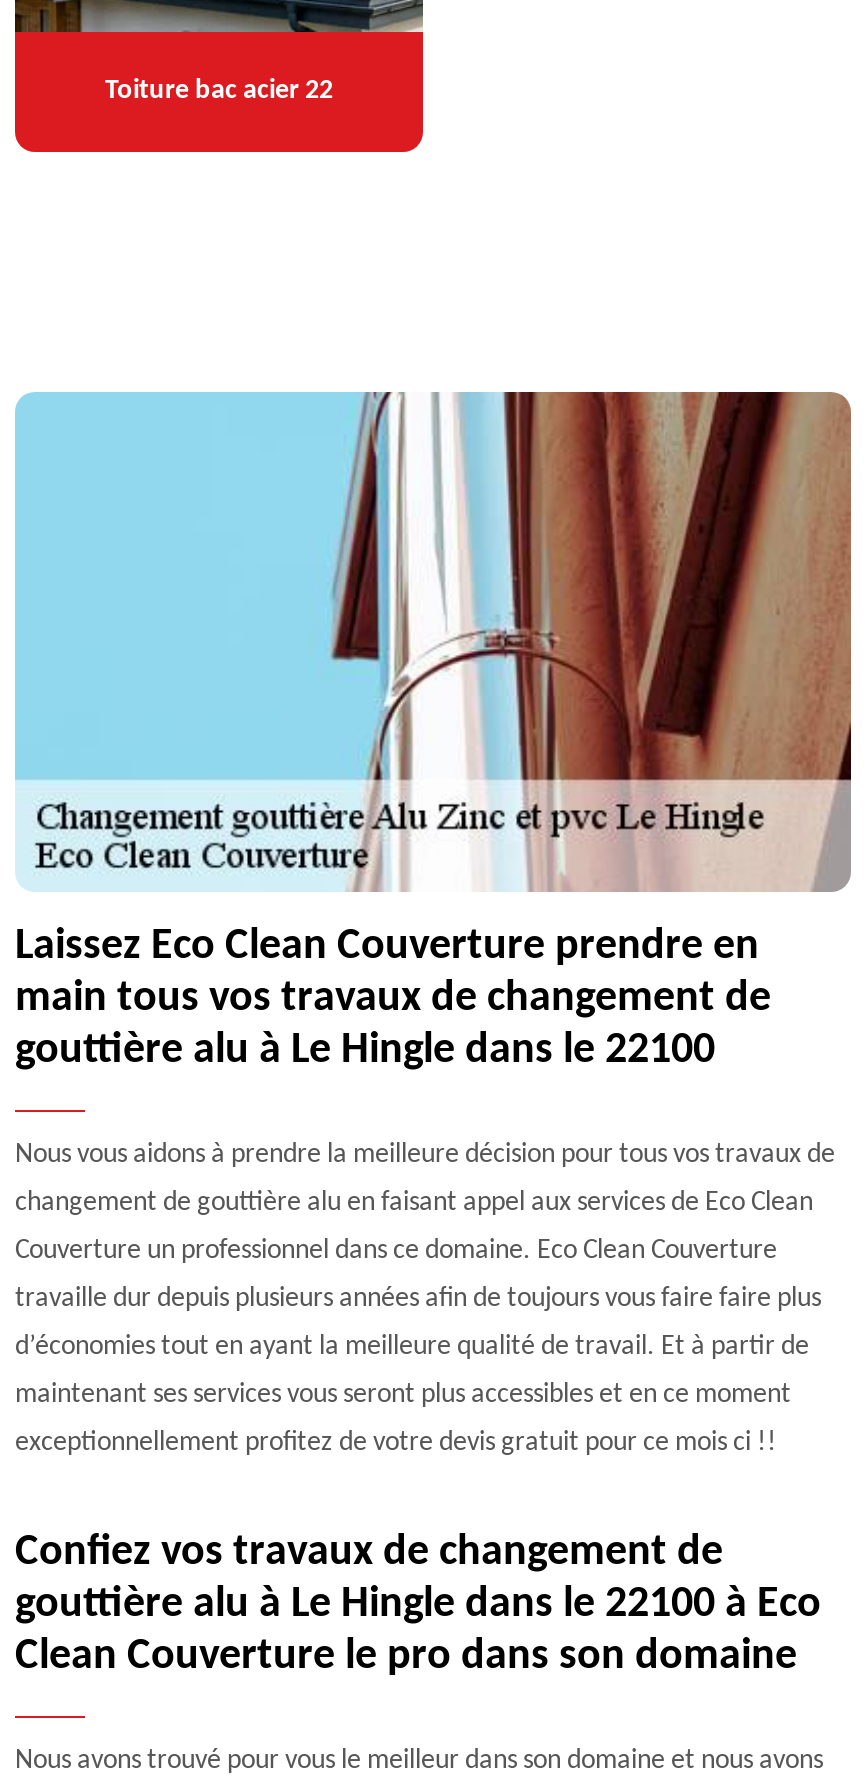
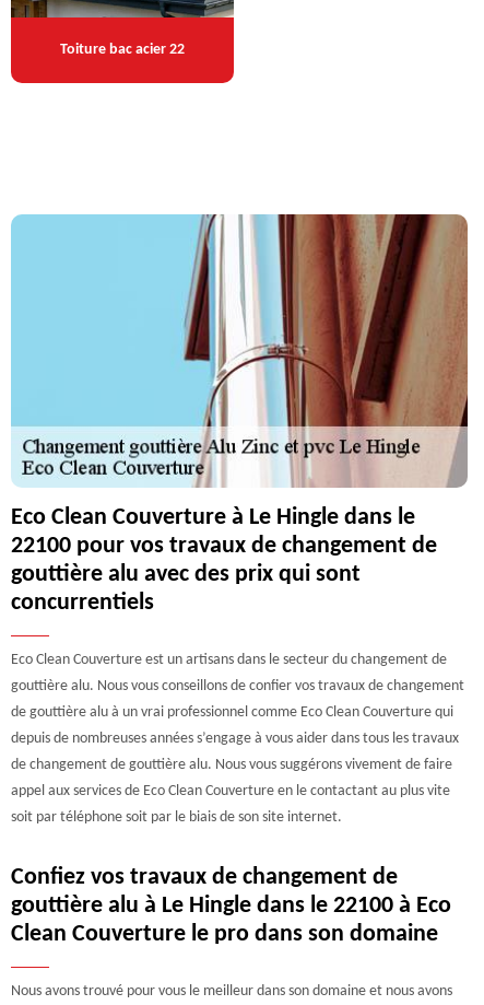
- Laissez Eco Clean Couverture prendre en
- main tous vos travaux de changement de
- gouttière alu à Le Hingle dans le 22100
+ Eco Clean Couverture à Le Hingle dans le
+ 22100 pour vos travaux de changement de
+ gouttière alu avec des prix qui sont
+ concurrentiels

- Nous vous aidons à prendre la meilleure décision pour tous vos travaux de
+ Eco Clean Couverture est un artisans dans le secteur du changement de

- changement de gouttière alu en faisant appel aux services de Eco Clean
+ gouttière alu. Nous vous conseillons de confier vos travaux de changement

- Couverture un professionnel dans ce domaine. Eco Clean Couverture
+ de gouttière alu à un vrai professionnel comme Eco Clean Couverture qui

- travaille dur depuis plusieurs années afin de toujours vous faire faire plus
+ depuis de nombreuses années s’engage à vous aider dans tous les travaux

- d’économies tout en ayant la meilleure qualité de travail. Et à partir de
+ de changement de gouttière alu. Nous vous suggérons vivement de faire

- maintenant ses services vous seront plus accessibles et en ce moment
+ appel aux services de Eco Clean Couverture en le contactant au plus vite

- exceptionnellement profitez de votre devis gratuit pour ce mois ci !!
+ soit par téléphone soit par le biais de son site internet.
